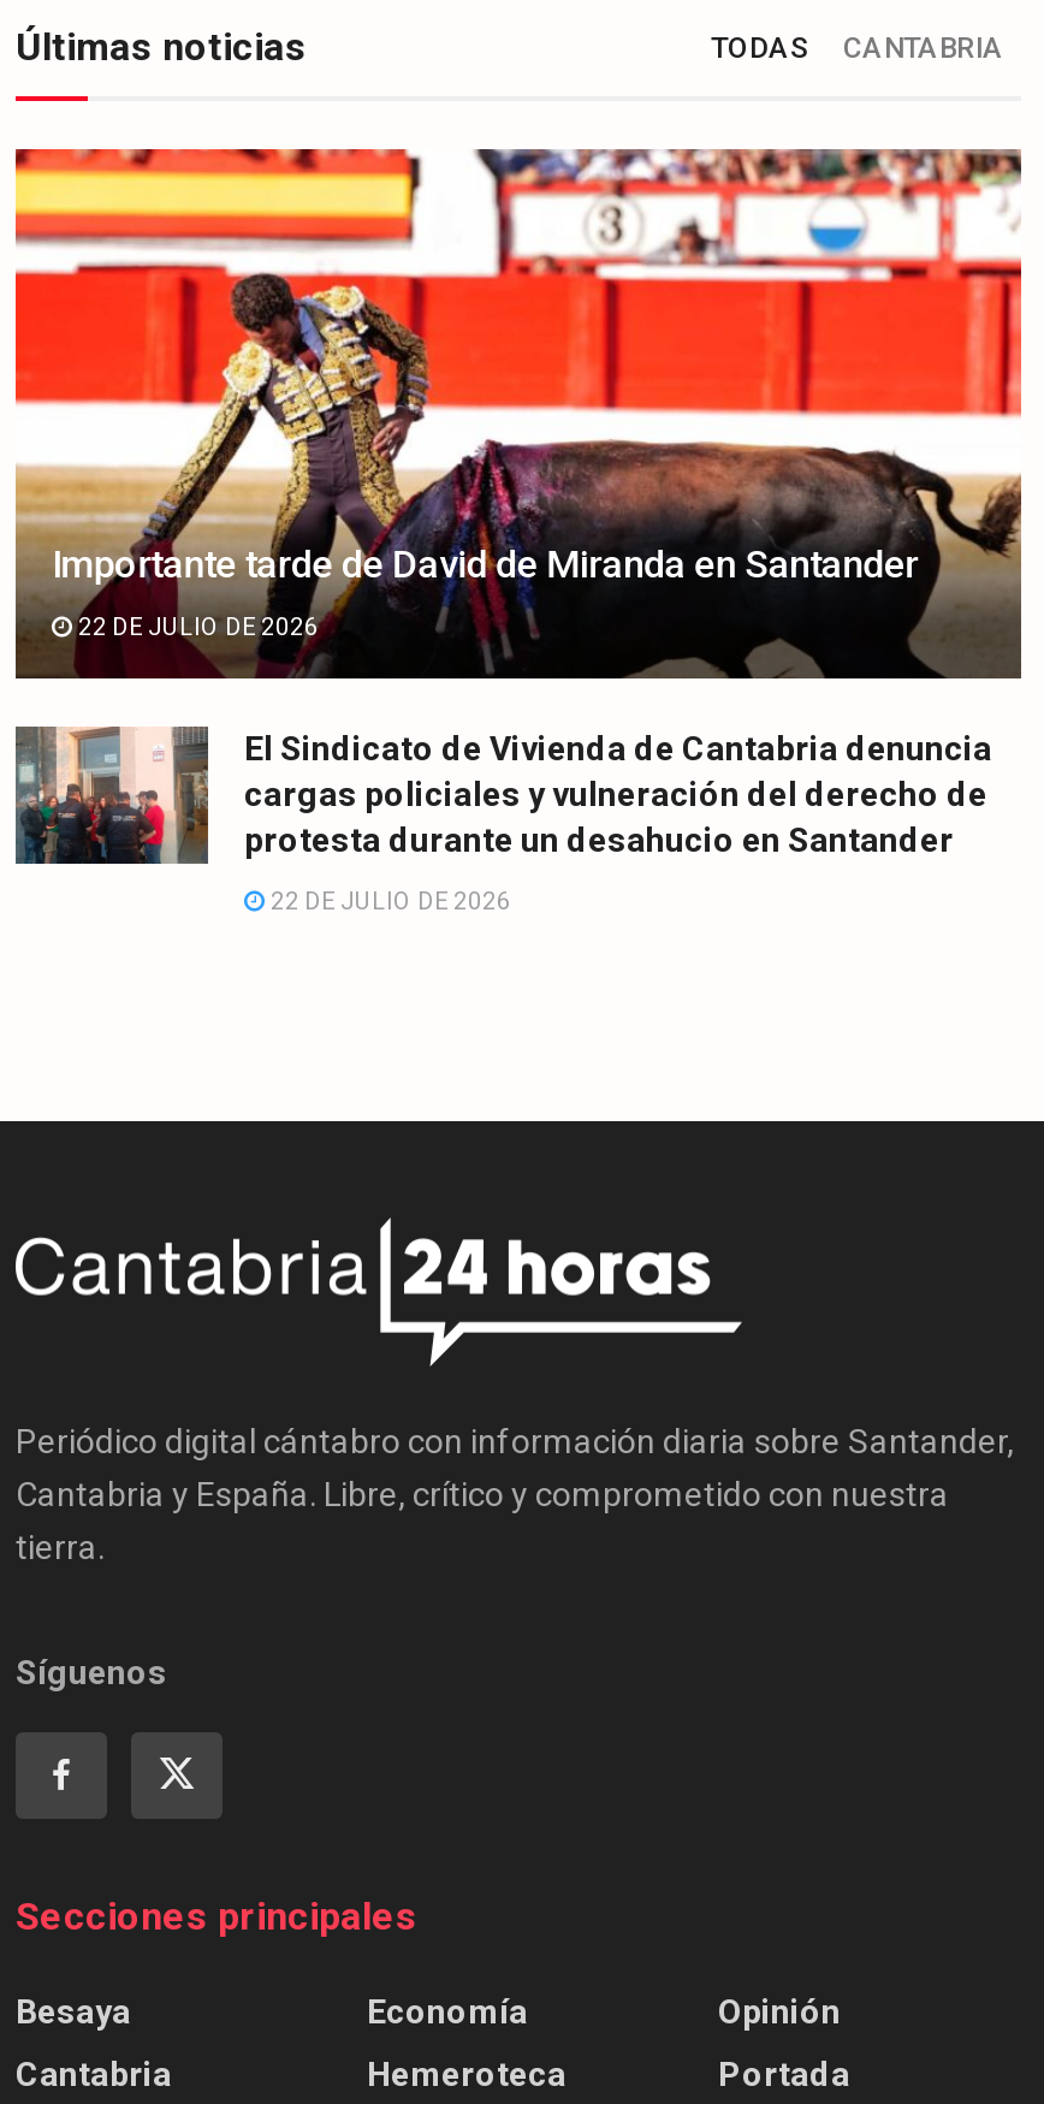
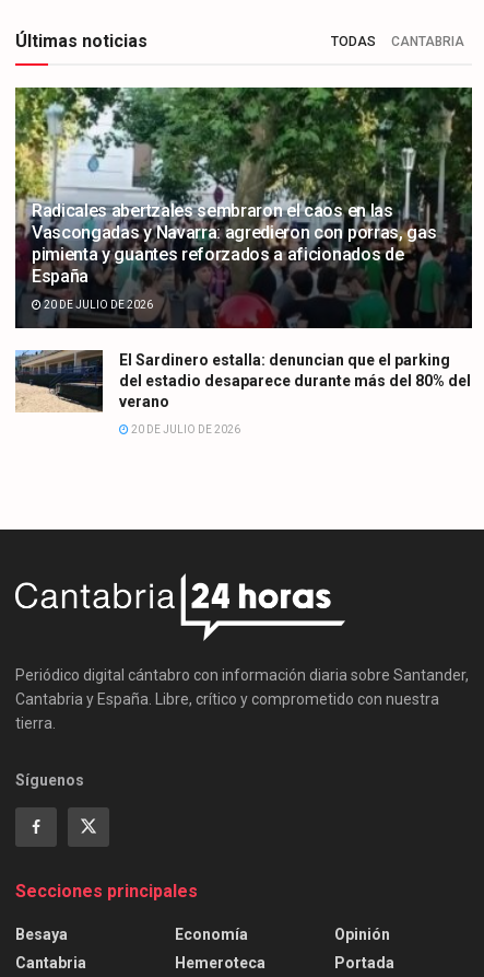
- [image]
- Importante tarde de David de Miranda en Santander
+ [image]
+ Radicales abertzales sembraron el caos en las
+ Vascongadas y Navarra: agredieron con porras, gas
+ pimienta y guantes reforzados a aficionados de
+ España

- 22 DE JULIO DE 2026
+ 20 DE JULIO DE 2026

- [image]
- El Sindicato de Vivienda de Cantabria denuncia
- cargas policiales y vulneración del derecho de
- protesta durante un desahucio en Santander
+ [image]
+ El Sardinero estalla: denuncian que el parking
+ del estadio desaparece durante más del 80% del
+ verano

- 22 DE JULIO DE 2026
+ 20 DE JULIO DE 2026
